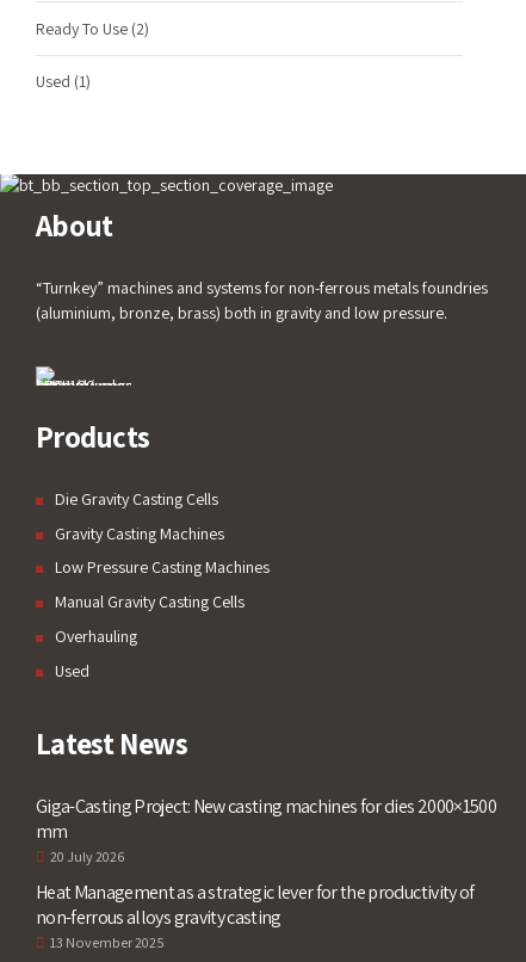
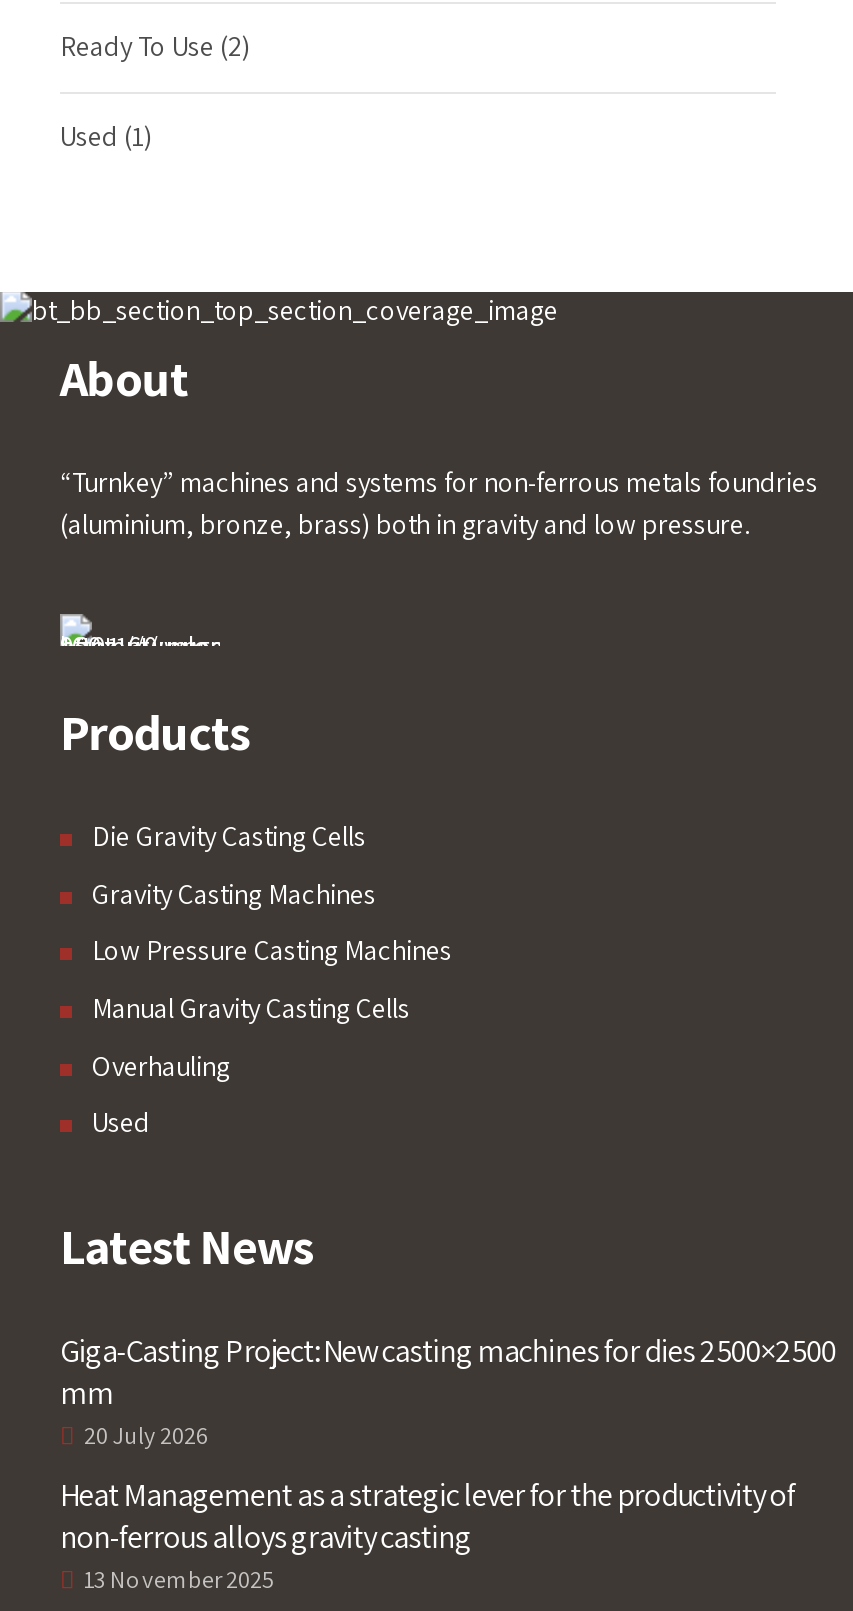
- Giga-Casting Project: New casting machines for dies 2000×1500
+ Giga-Casting Project: New casting machines for dies 2500×2500
